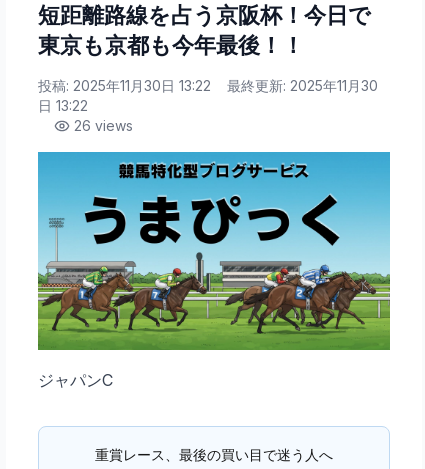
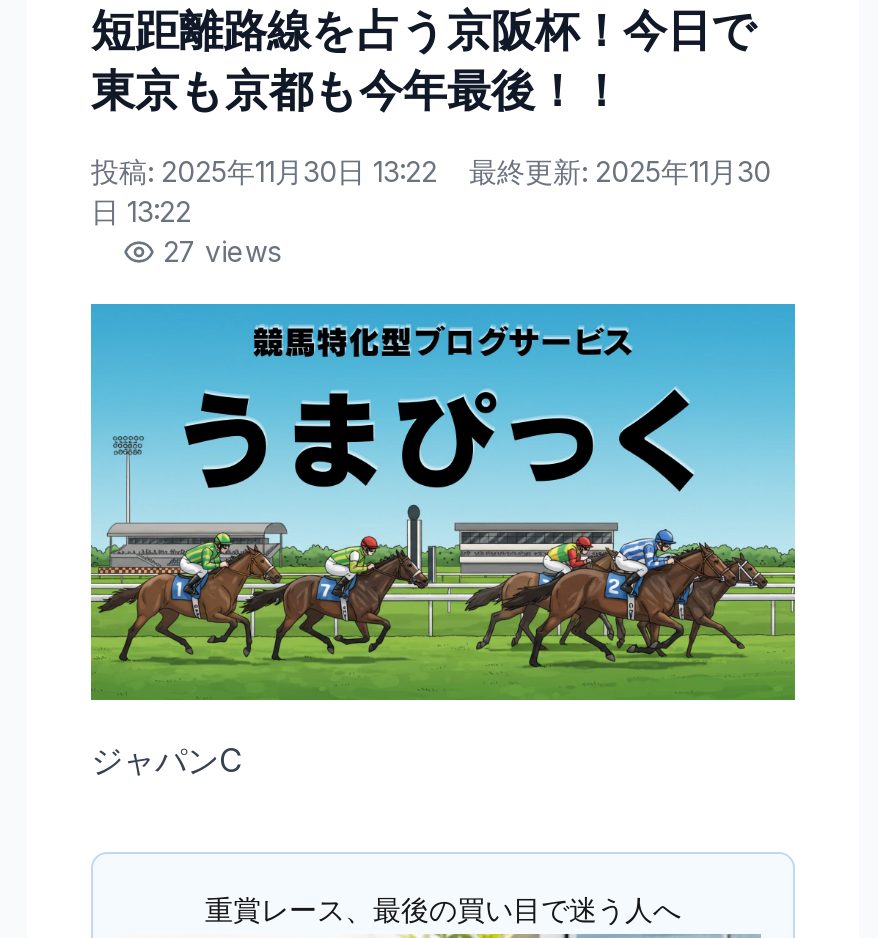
- 26 views
+ 27 views
